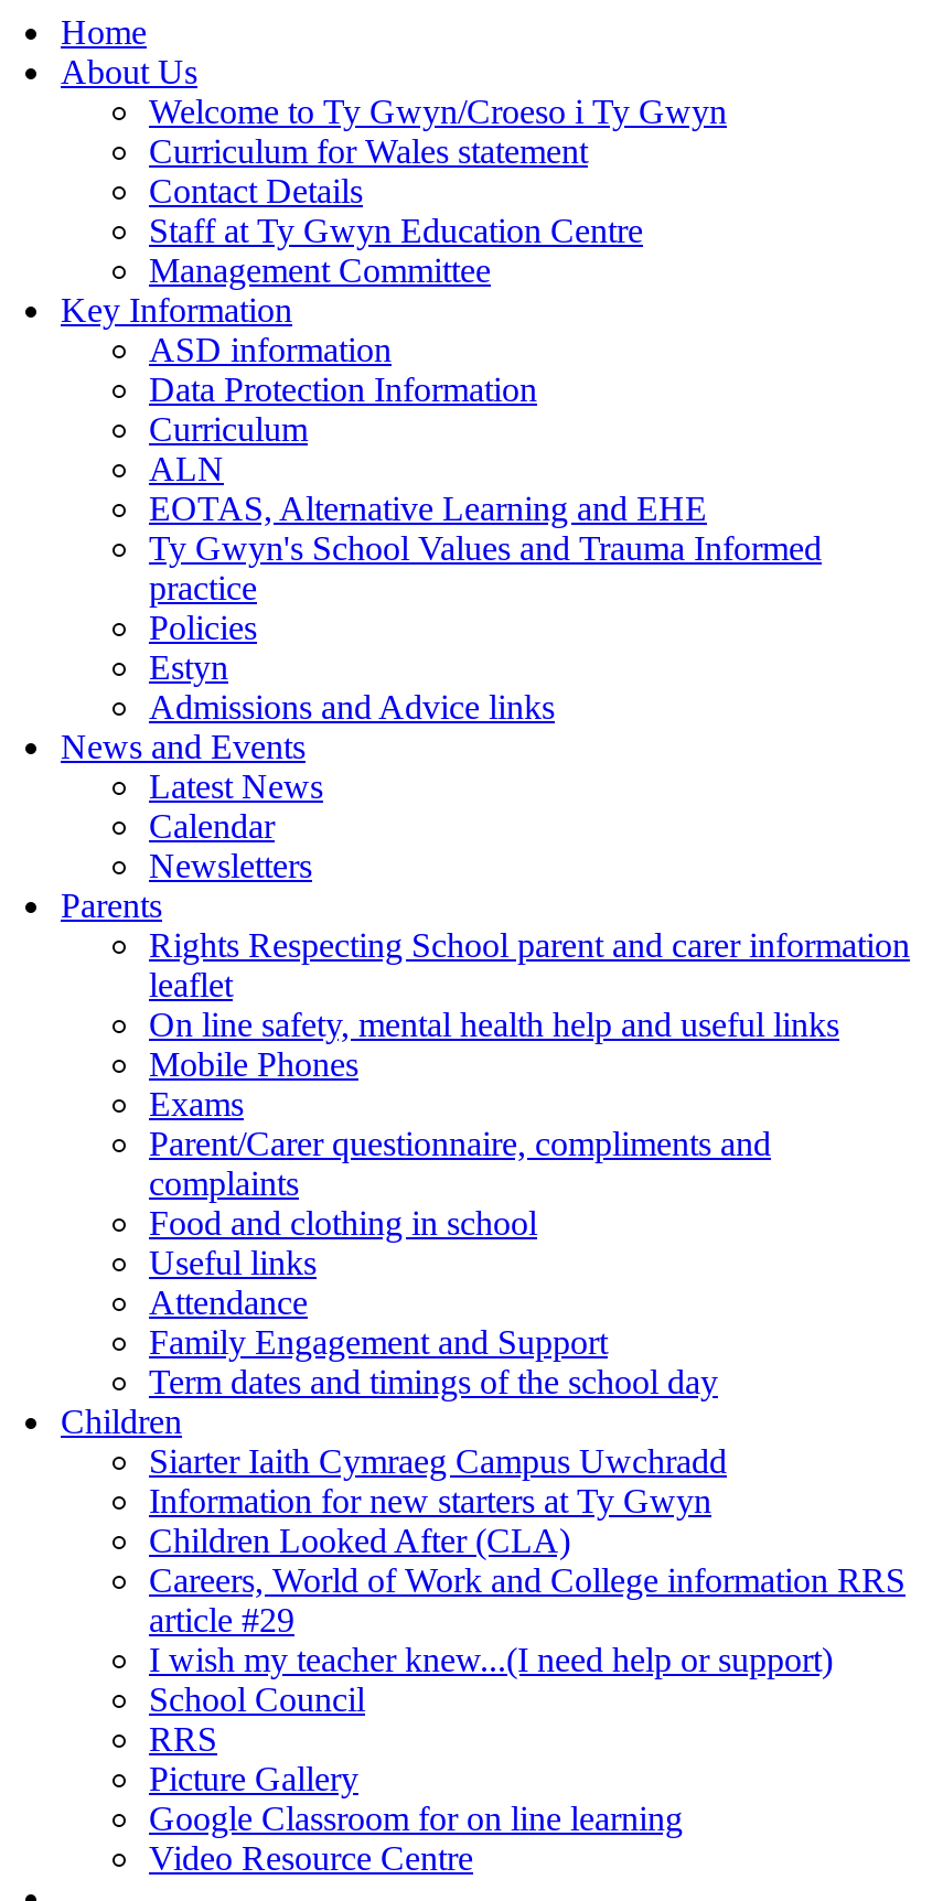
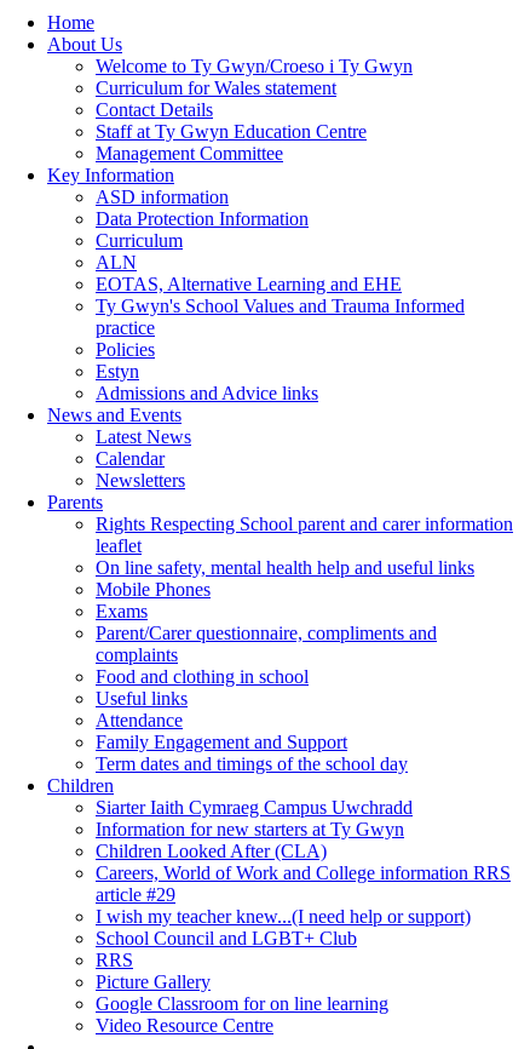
- School Council
+ School Council and LGBT+ Club
